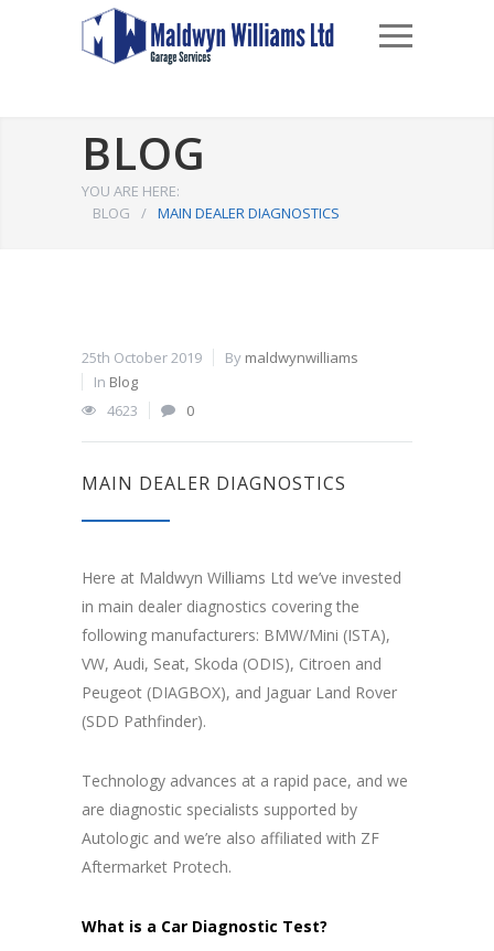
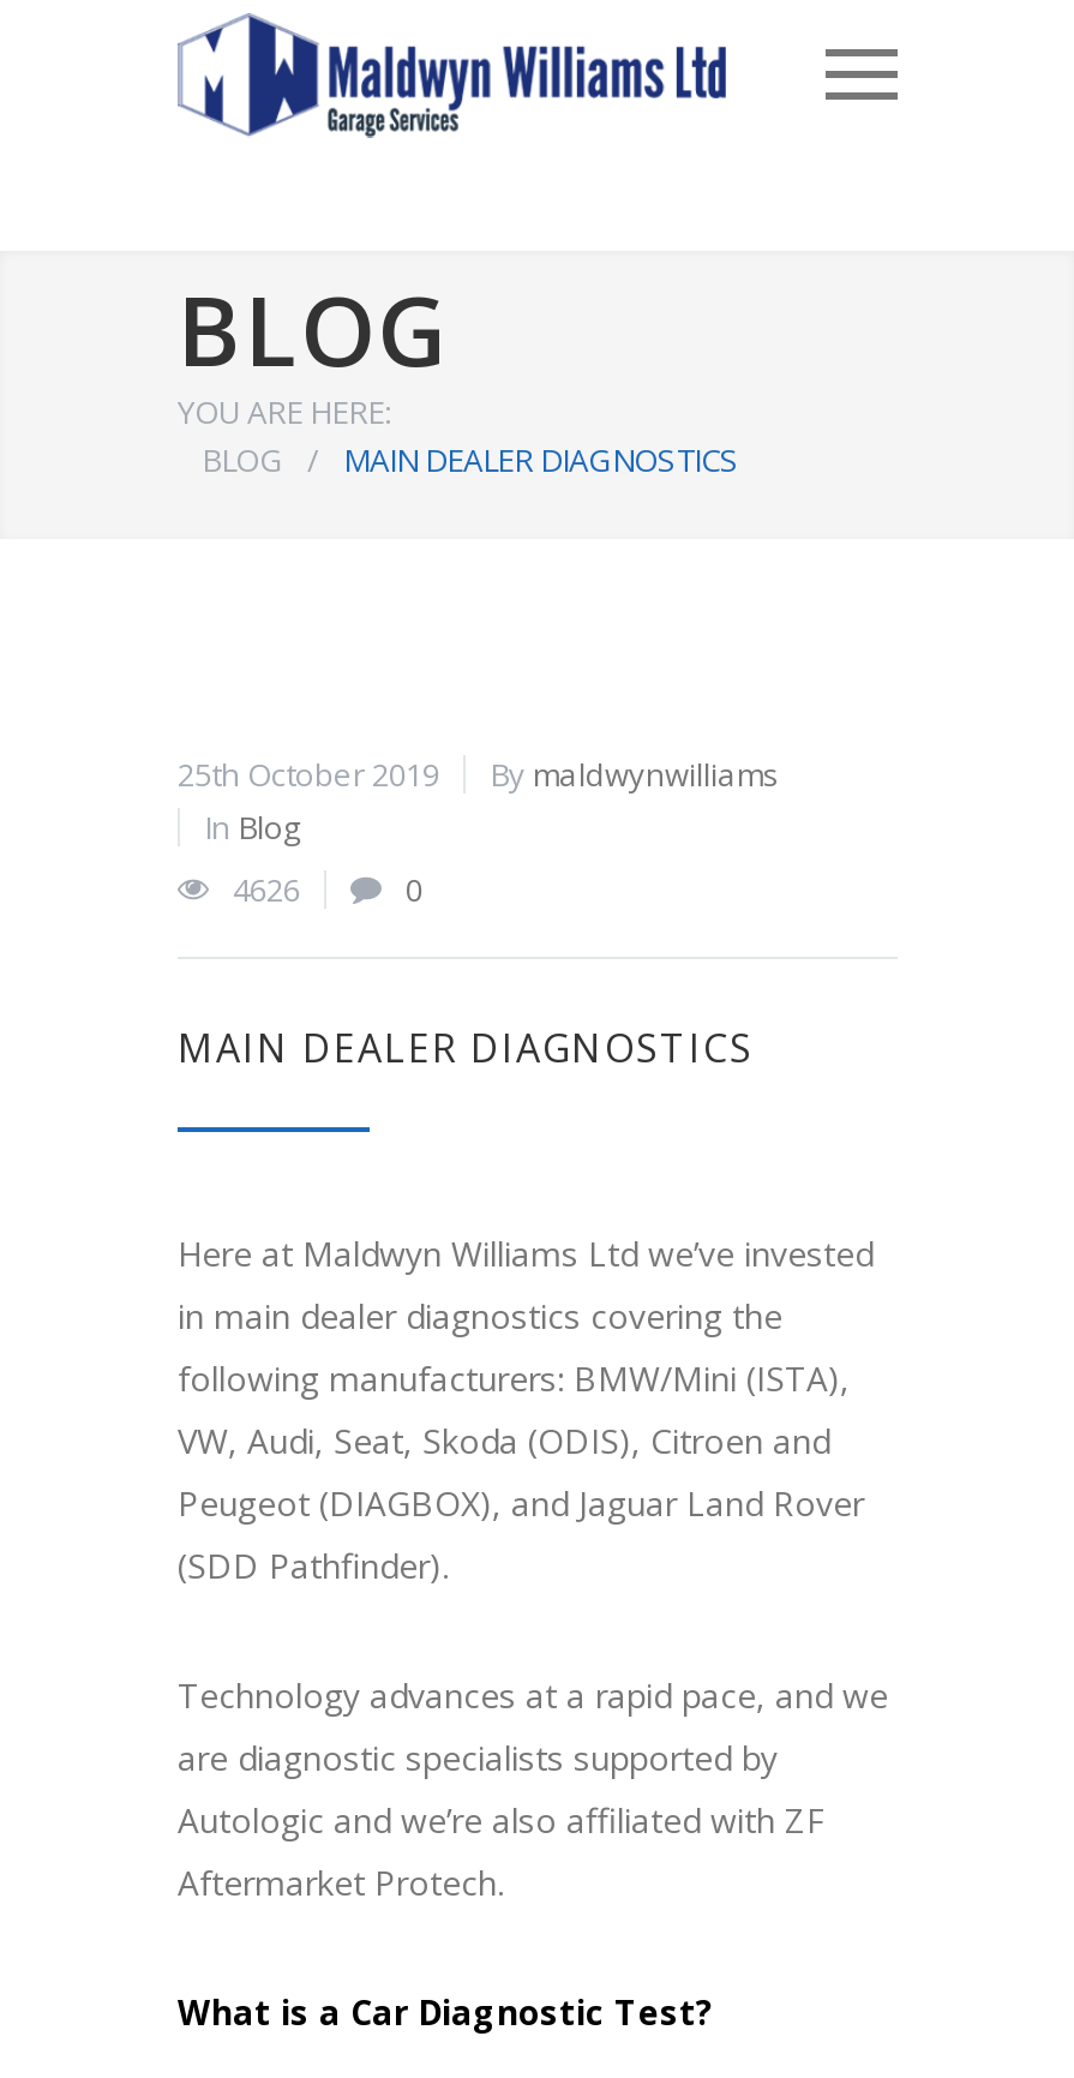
- 4623
+ 4626
